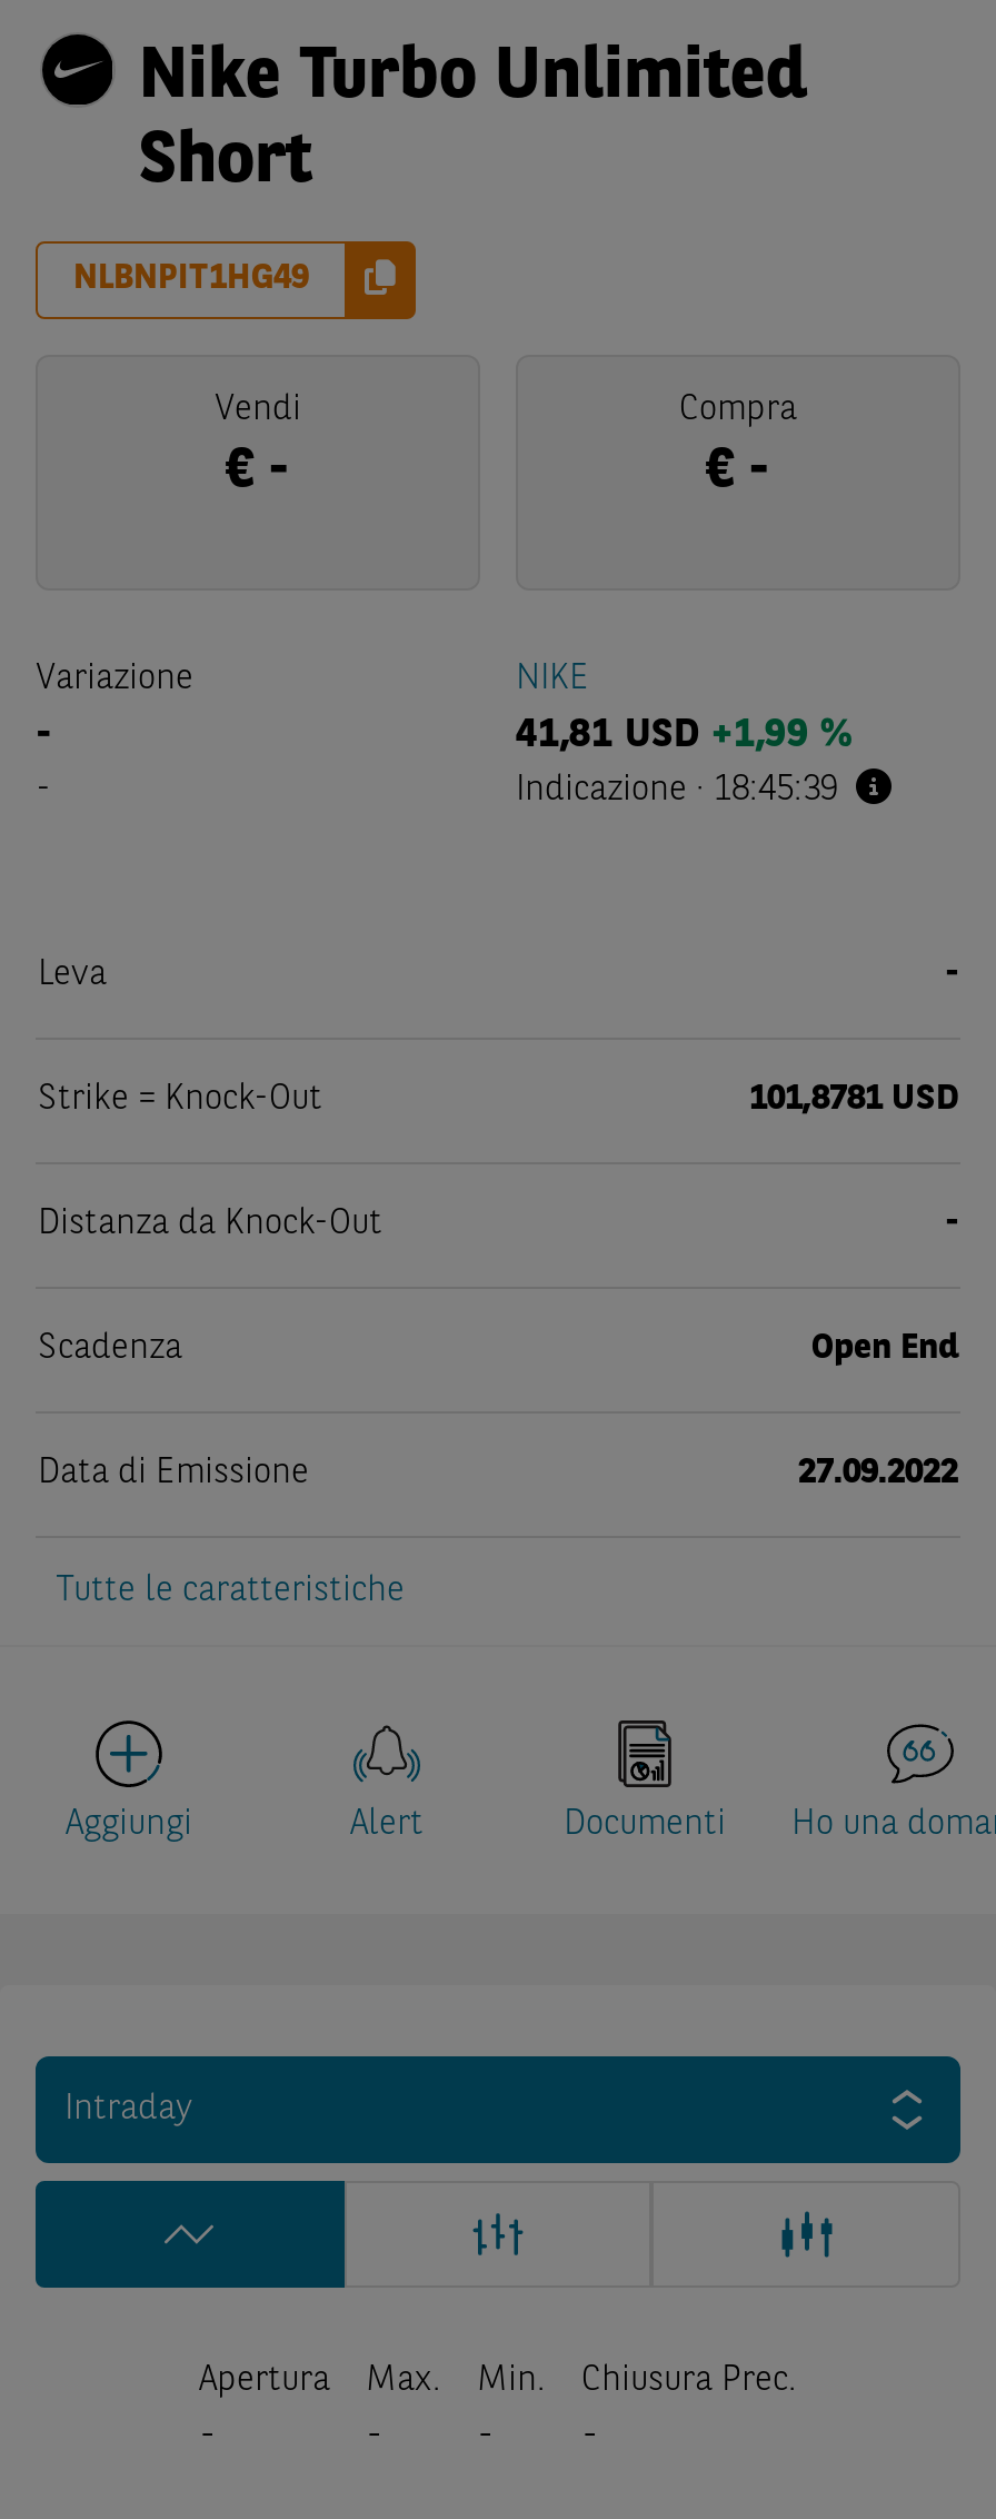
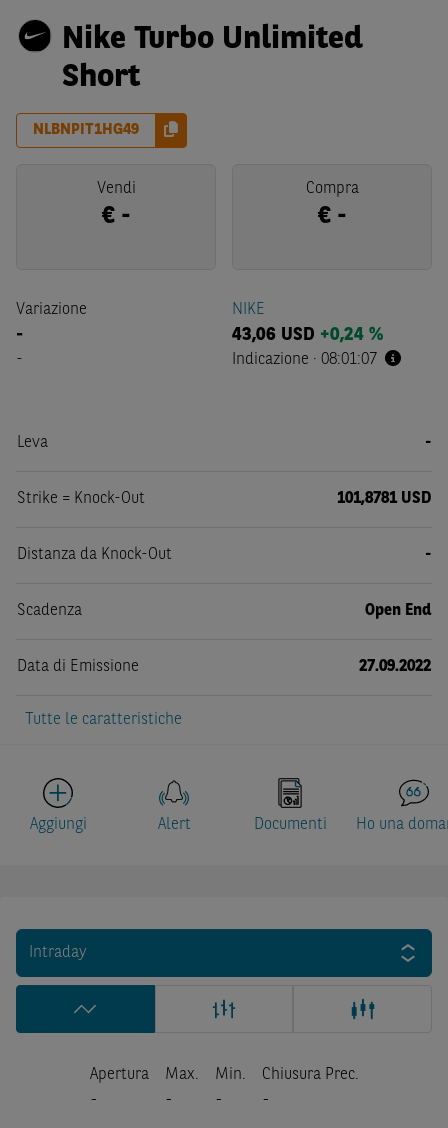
- 41,81 USD +1,99 %
+ 43,06 USD +0,24 %

- Indicazione · 18:45:39
+ Indicazione · 08:01:07
